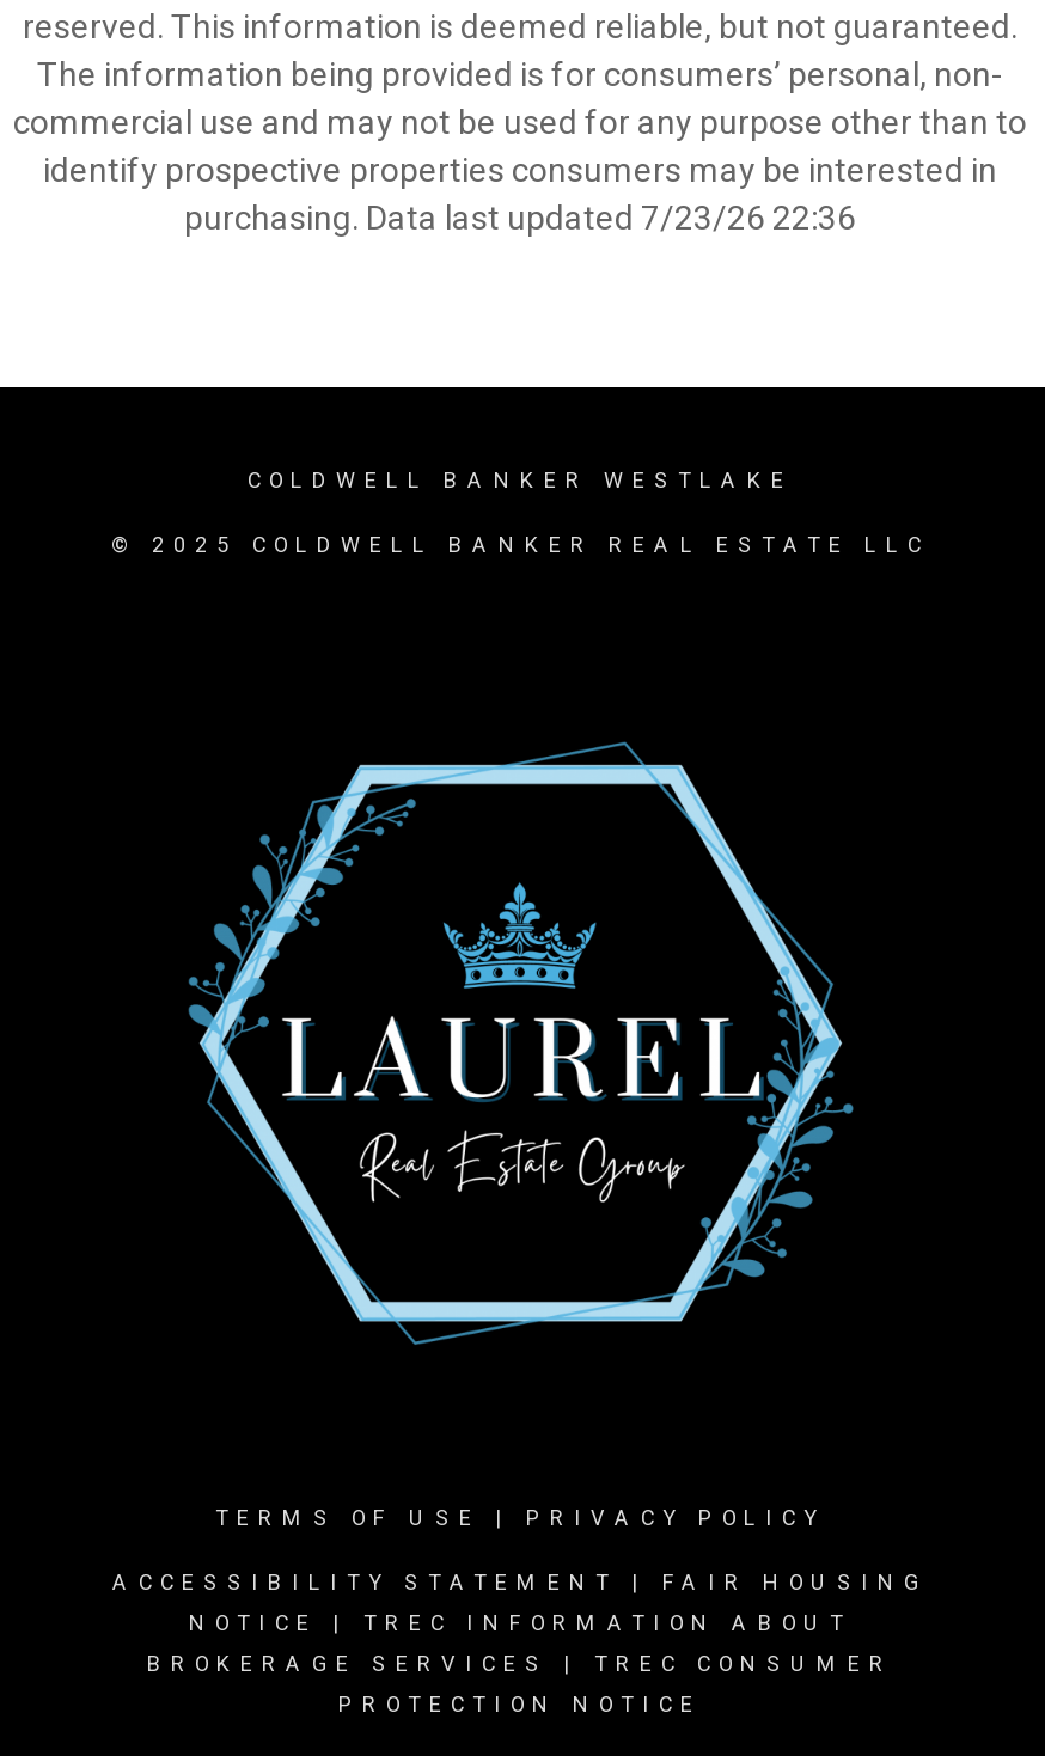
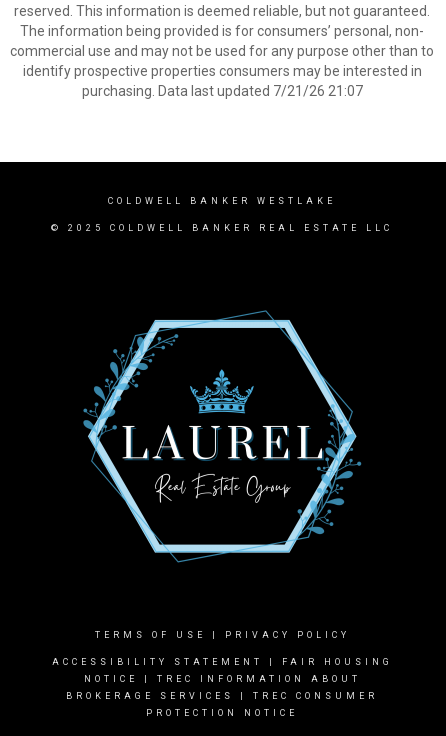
- purchasing. Data last updated 7/23/26 22:36
+ purchasing. Data last updated 7/21/26 21:07
